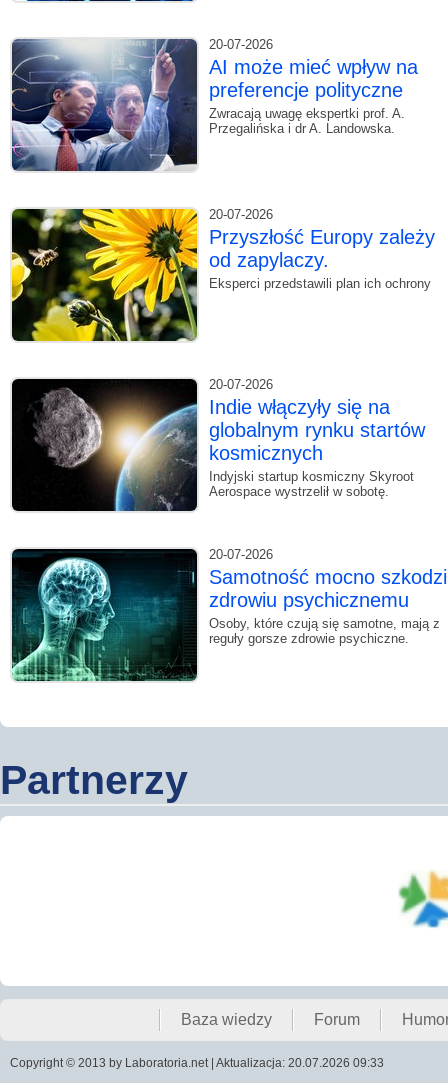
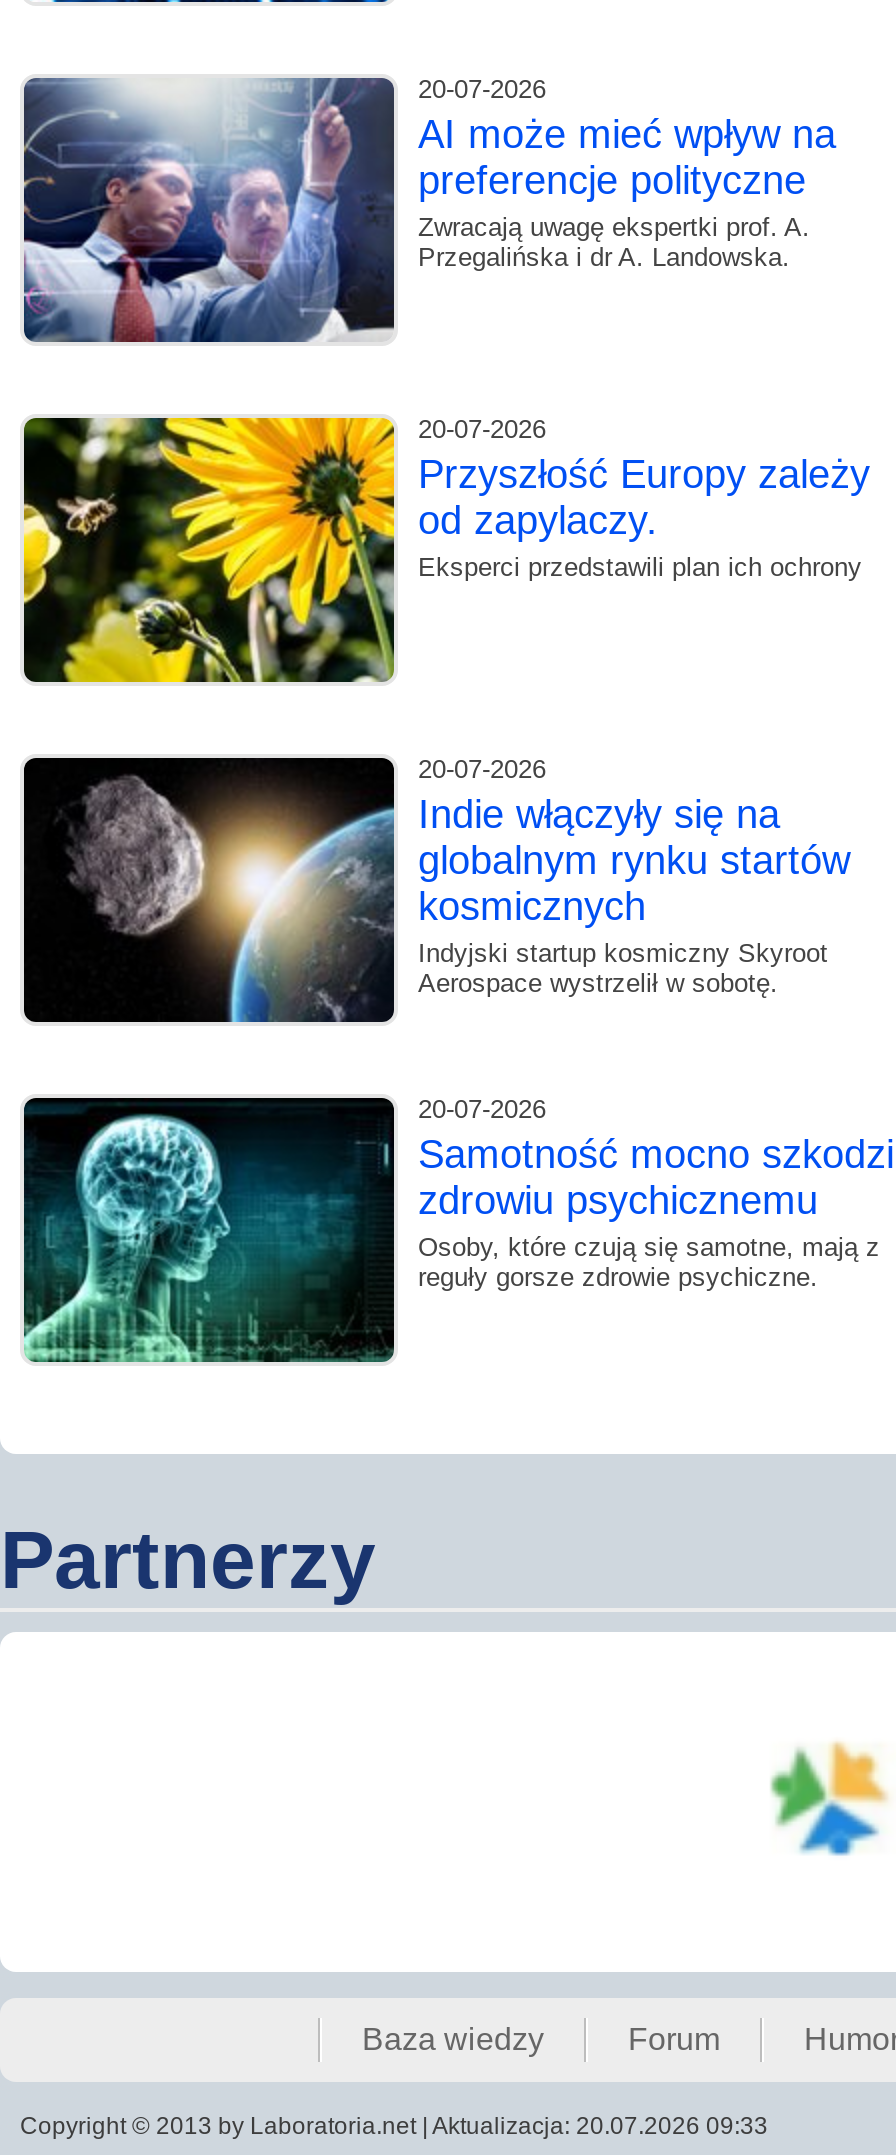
- [image]
+ [image]
